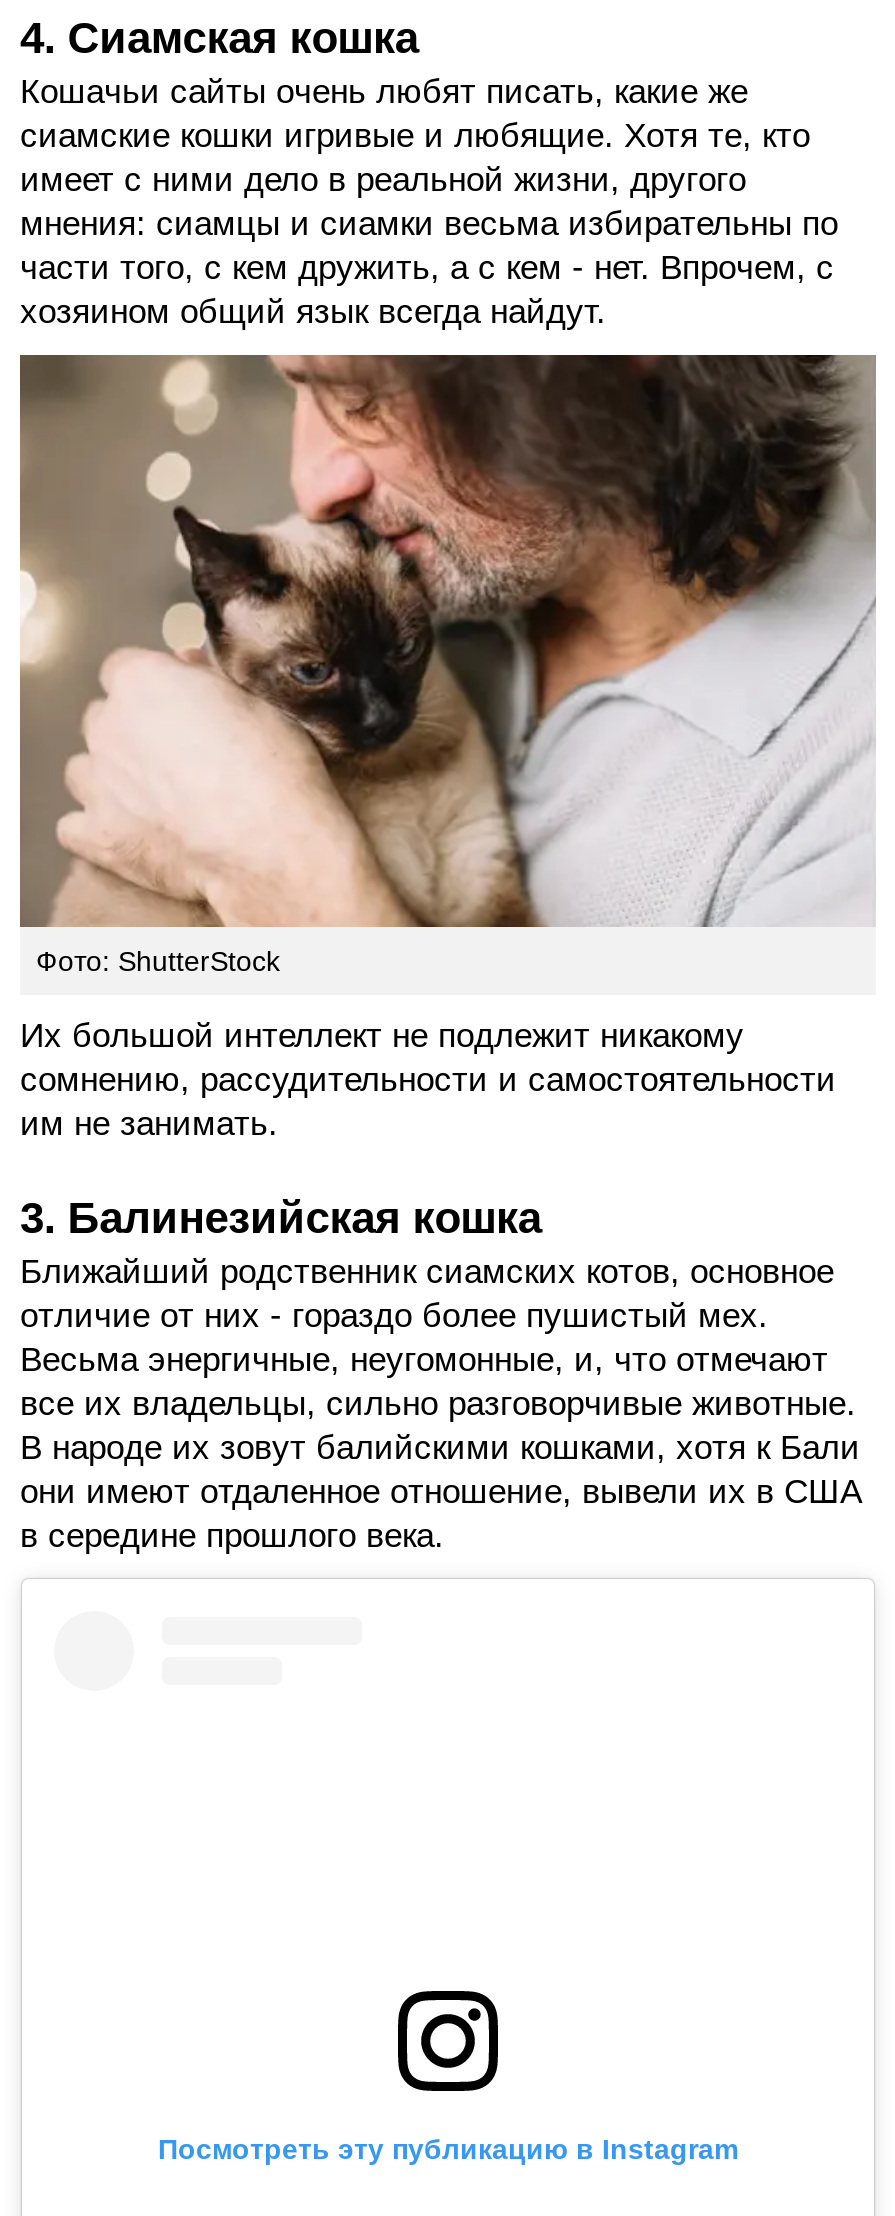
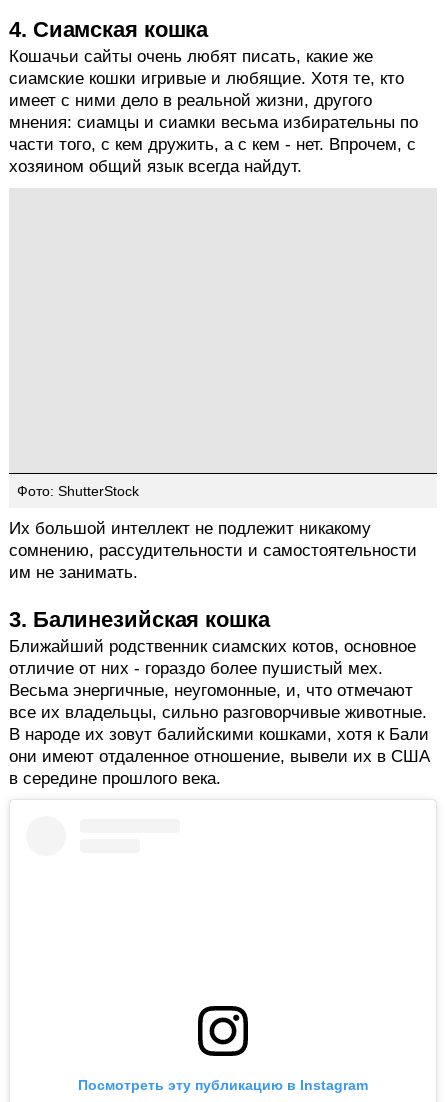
- [image]
